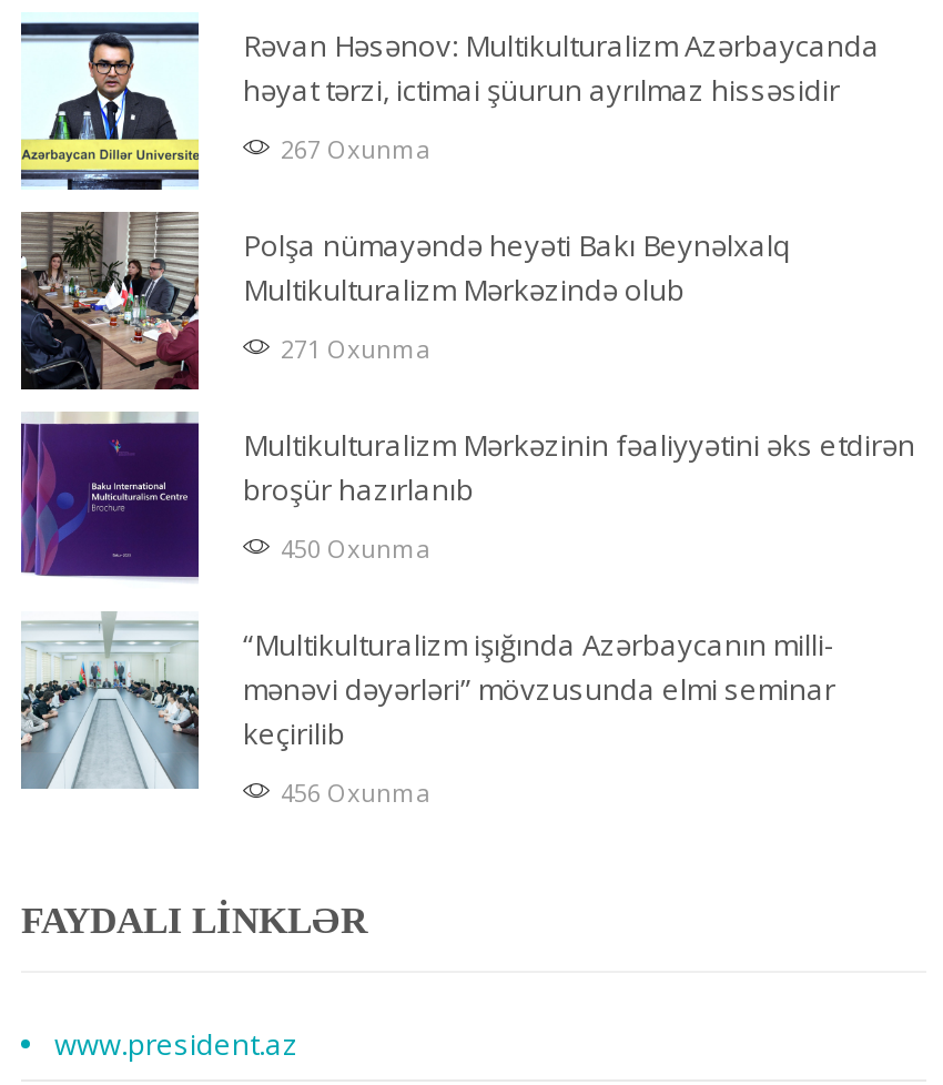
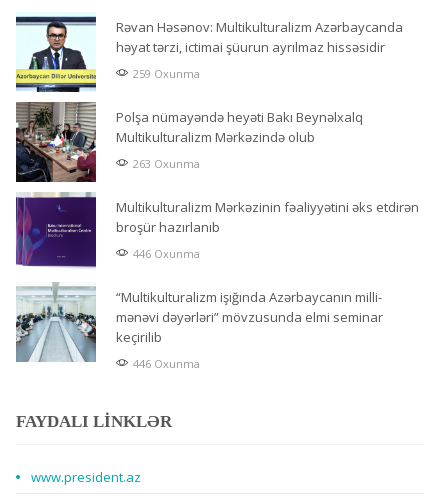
- 267 Oxunma
+ 259 Oxunma

- 271 Oxunma
+ 263 Oxunma

- 450 Oxunma
+ 446 Oxunma

- 456 Oxunma
+ 446 Oxunma
